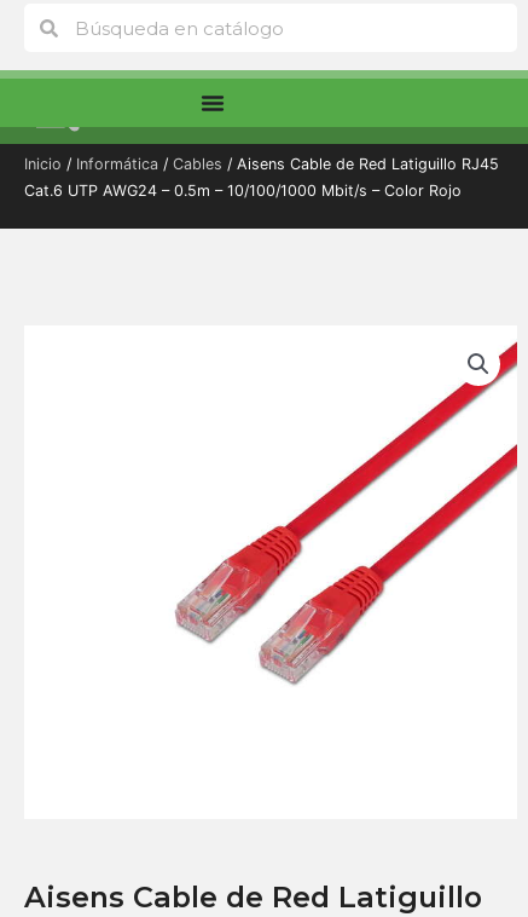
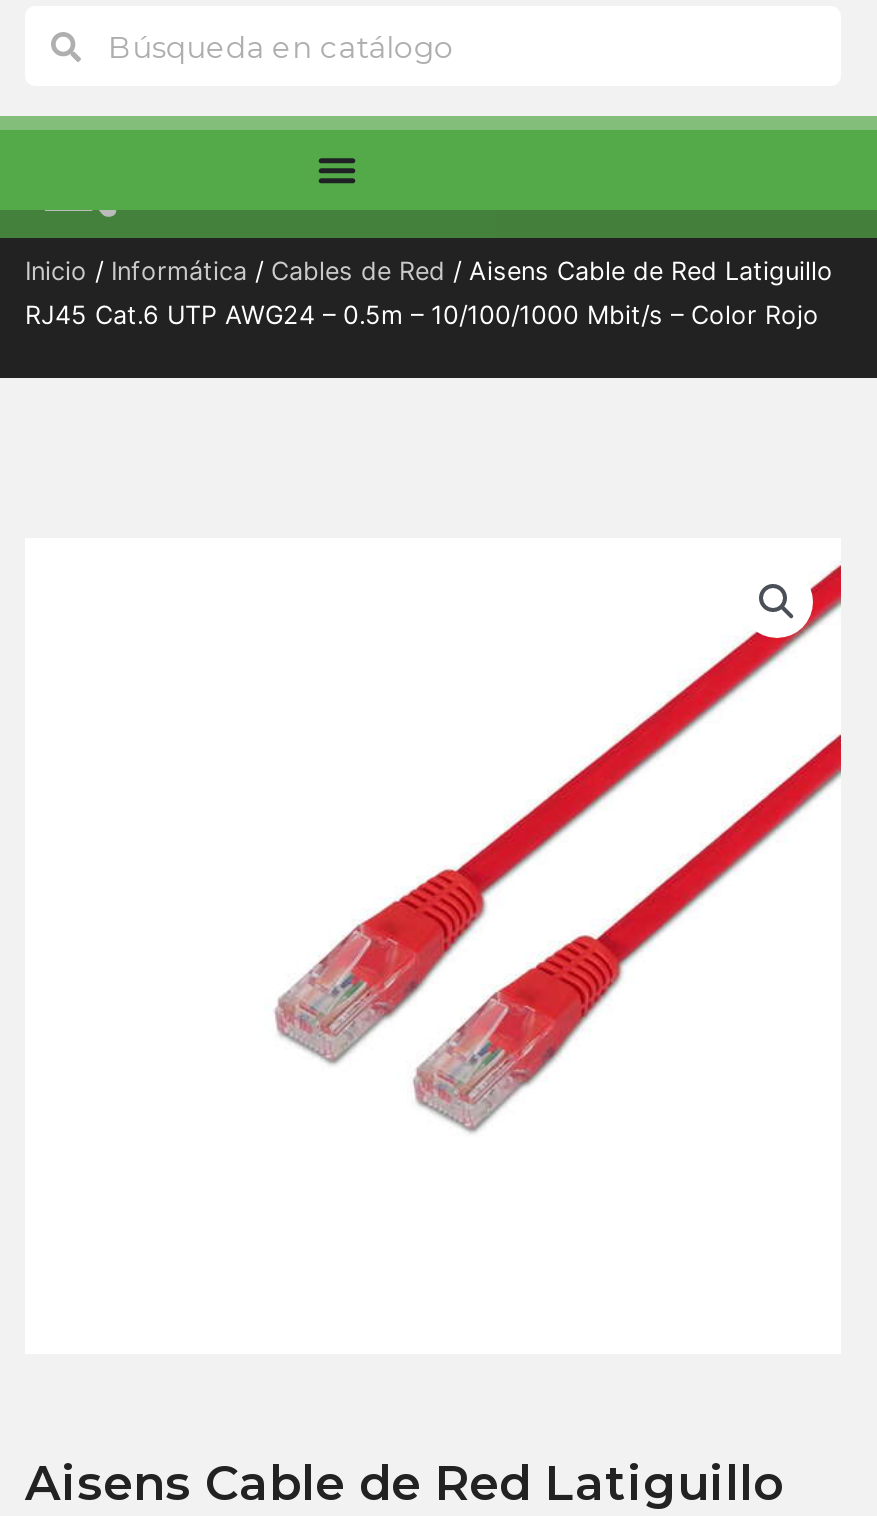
- Inicio / Informática / Cables / Aisens Cable de Red Latiguillo RJ45
+ Inicio / Informática / Cables de Red / Aisens Cable de Red Latiguillo

- Cat.6 UTP AWG24 – 0.5m – 10/100/1000 Mbit/s – Color Rojo
+ RJ45 Cat.6 UTP AWG24 – 0.5m – 10/100/1000 Mbit/s – Color Rojo
